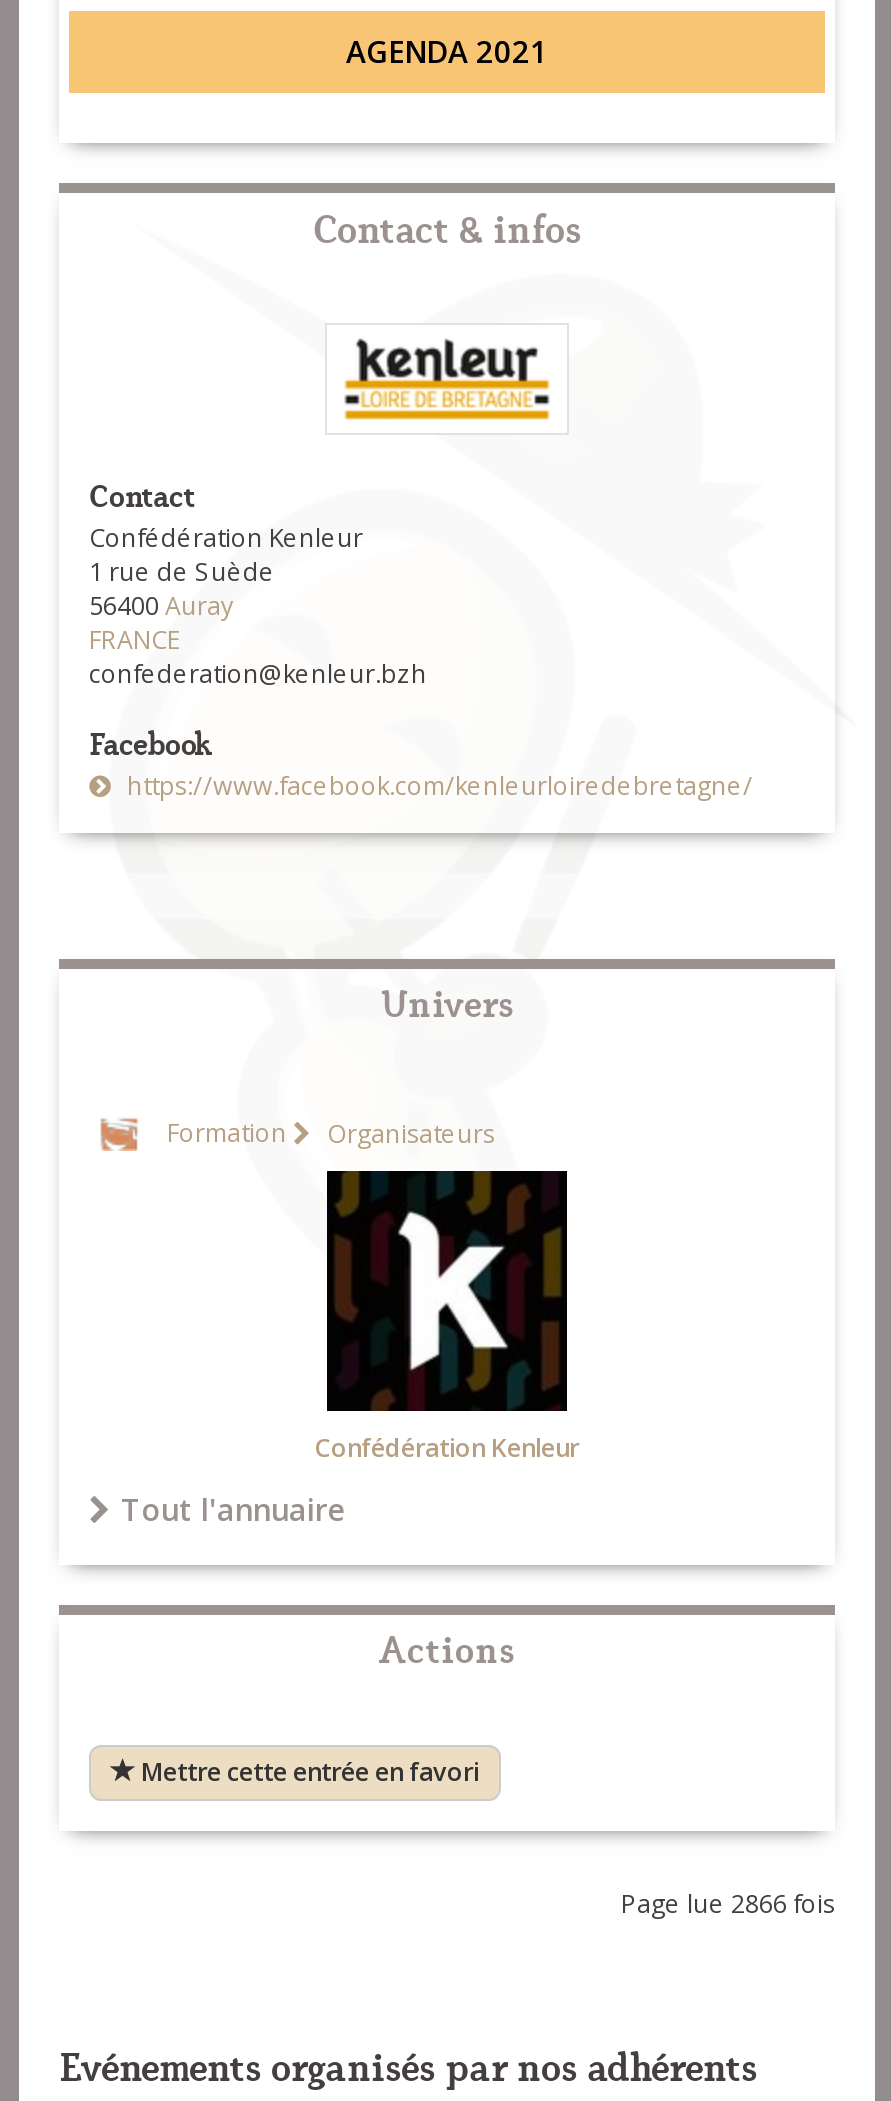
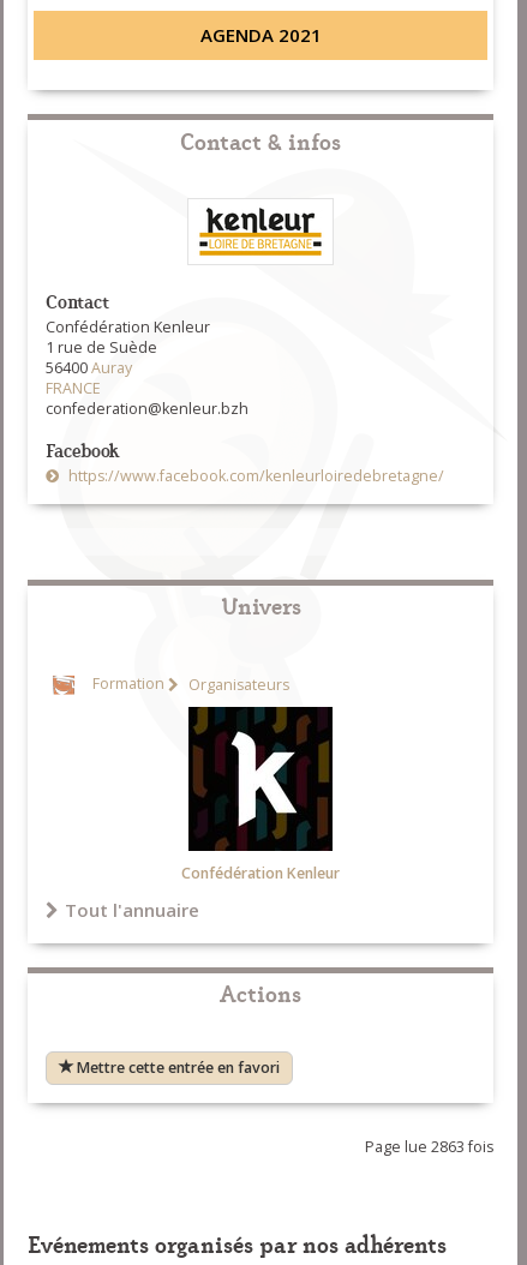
- Page lue 2866 fois
+ Page lue 2863 fois
